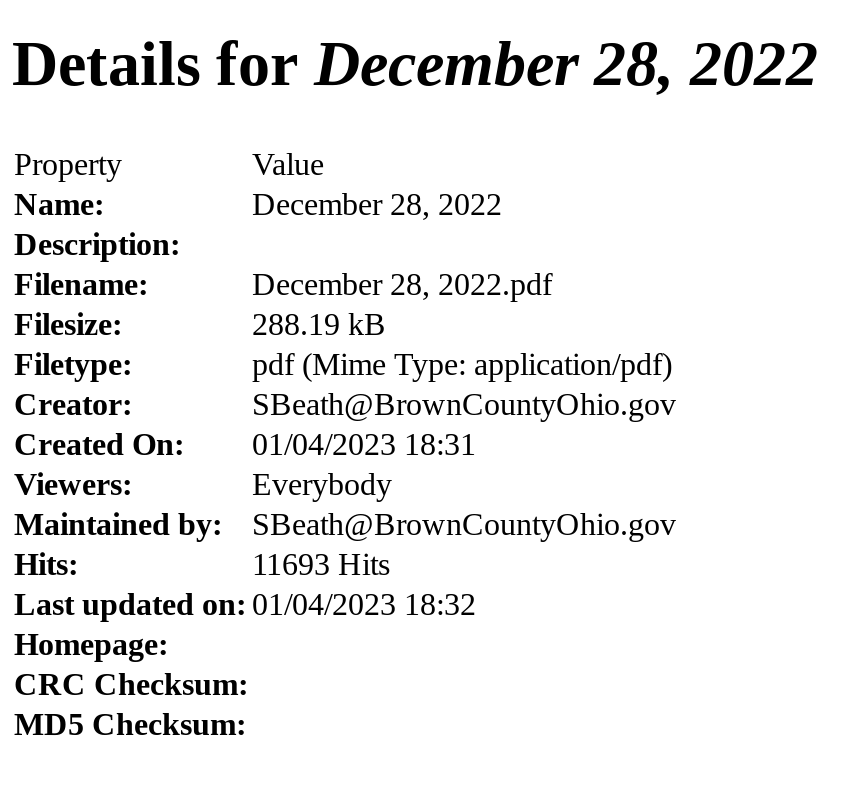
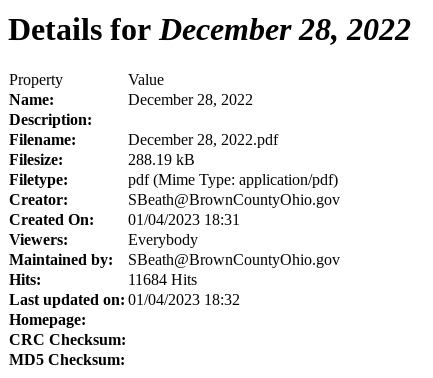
- 11693 Hits
+ 11684 Hits
